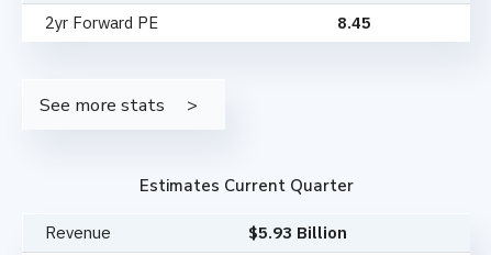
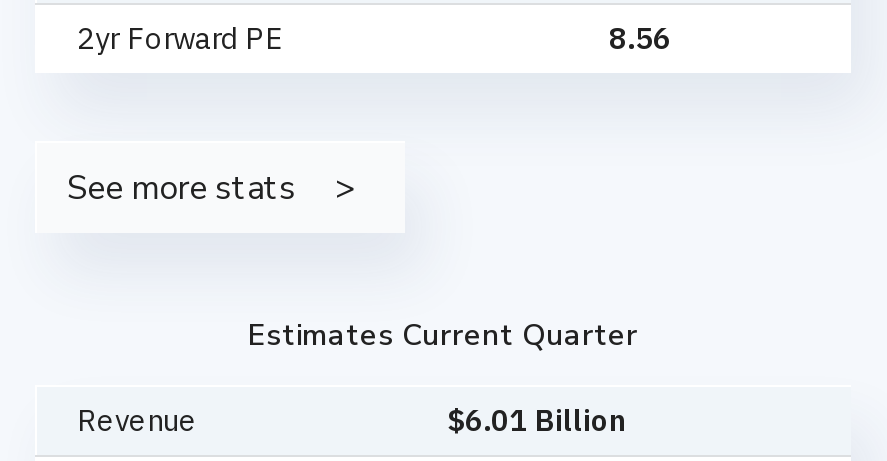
- 8.45
+ 8.56

- $5.93 Billion
+ $6.01 Billion
